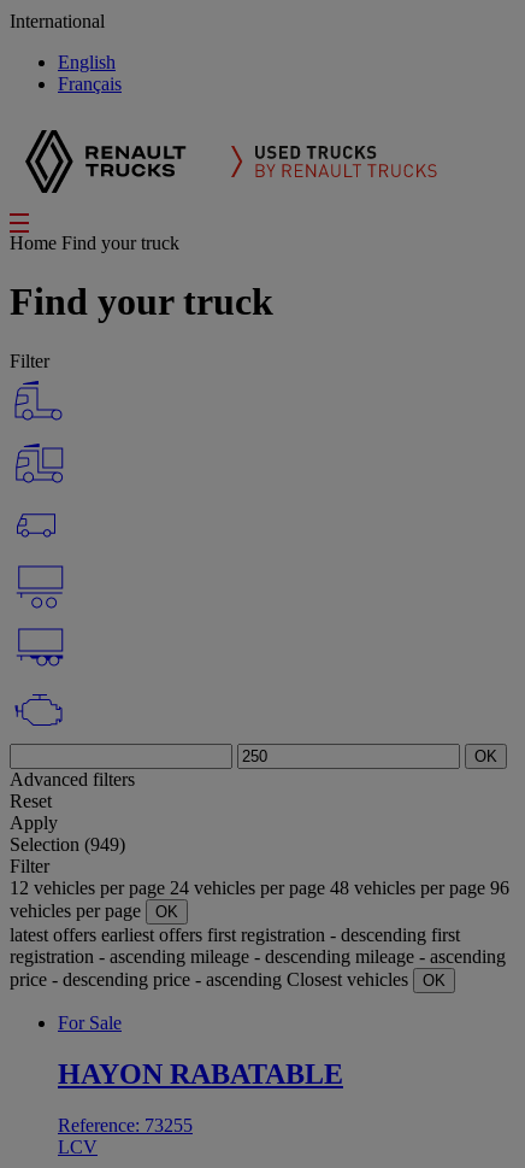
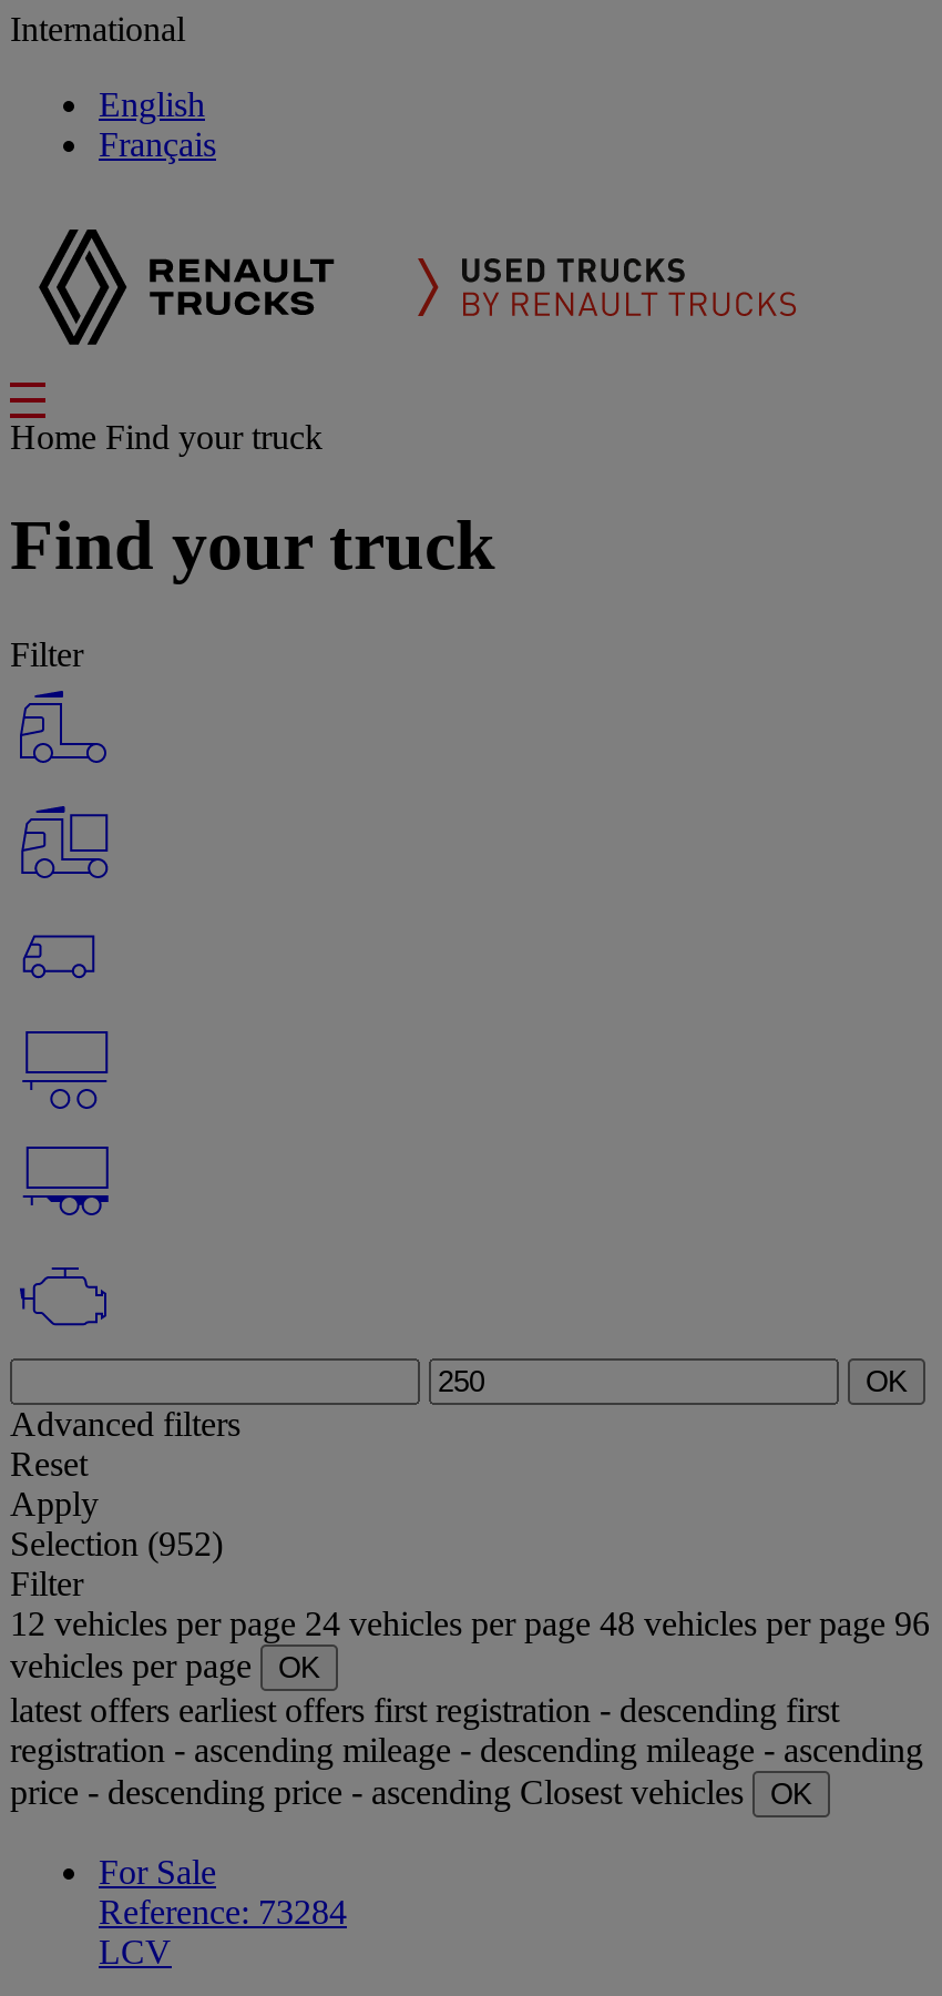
- Selection (949)
+ Selection (952)

- HAYON RABATABLE
- Reference: 73255
+ Reference: 73284
